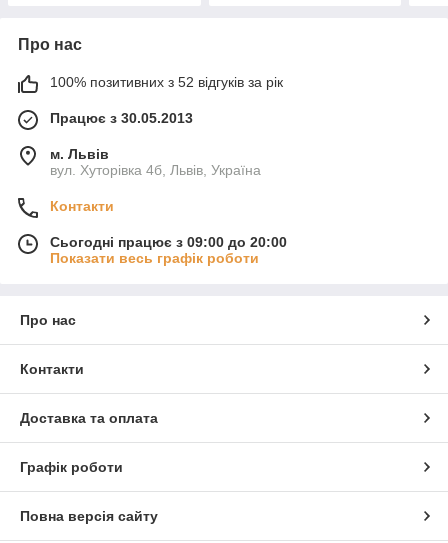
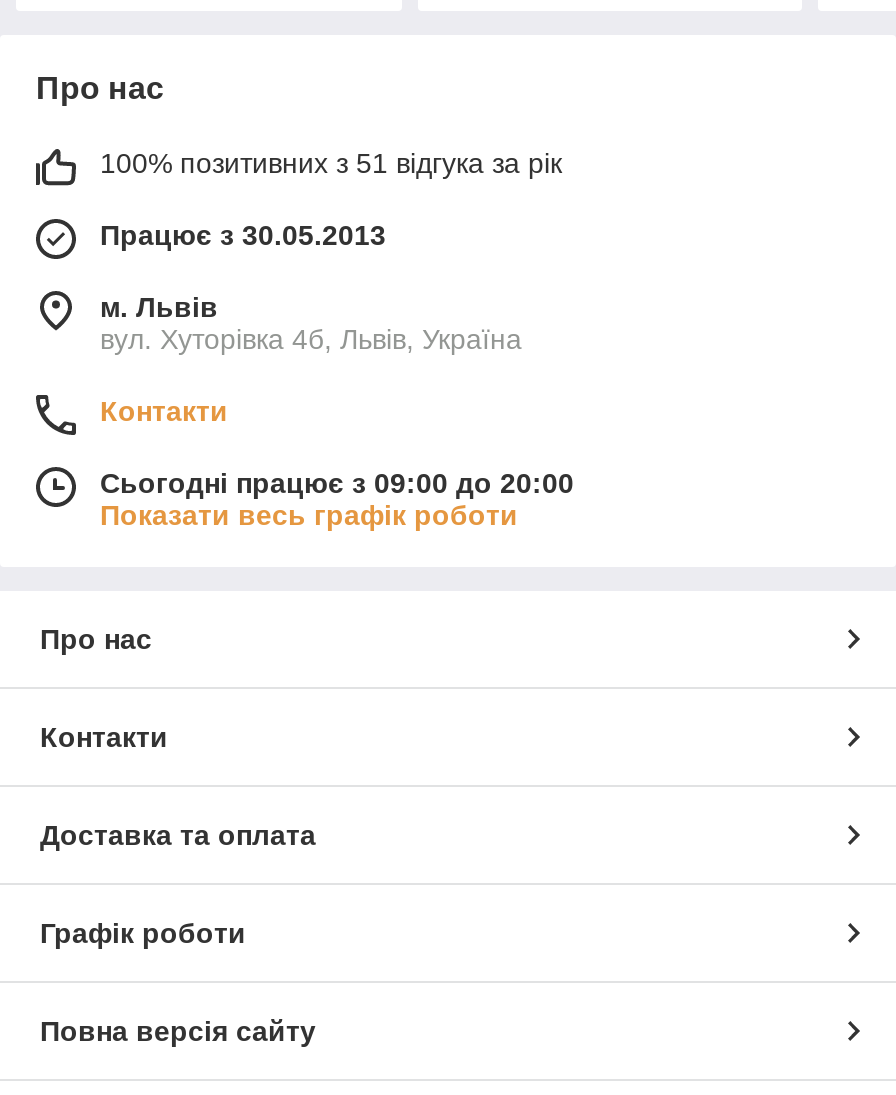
- 100% позитивних з 52 відгуків за рік
+ 100% позитивних з 51 відгука за рік
